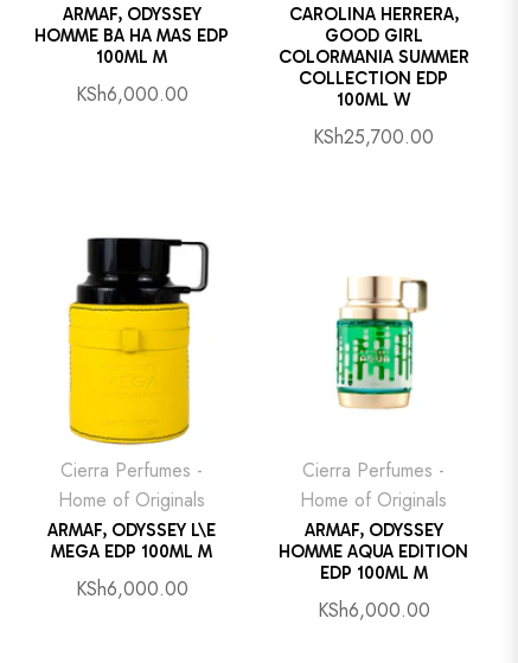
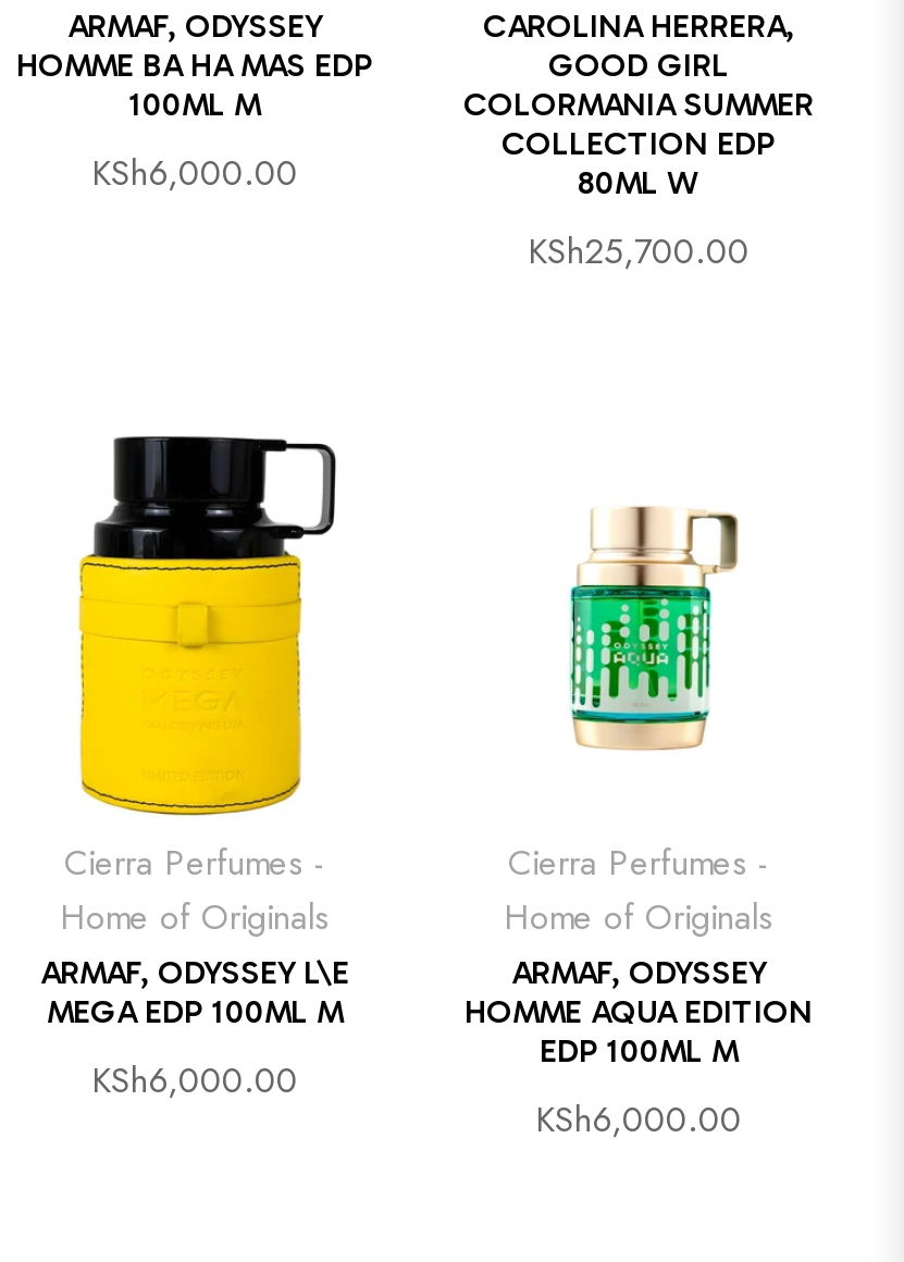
- 100ML W
+ 80ML W
